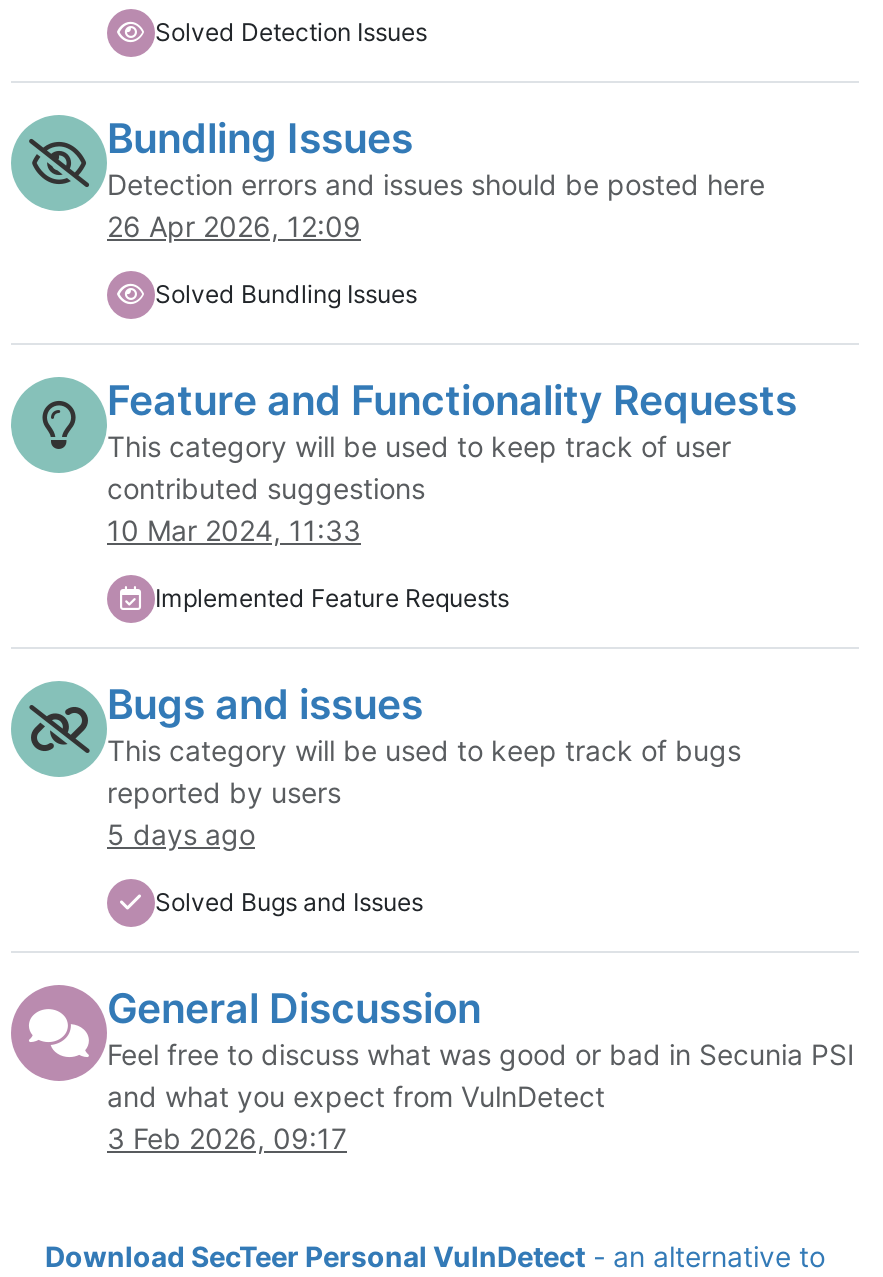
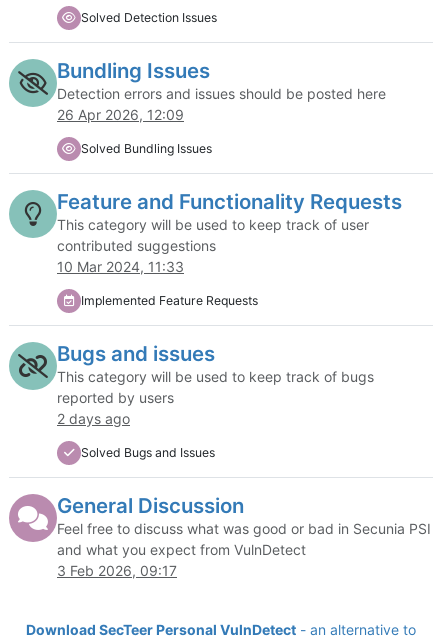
- 5 days ago
+ 2 days ago
